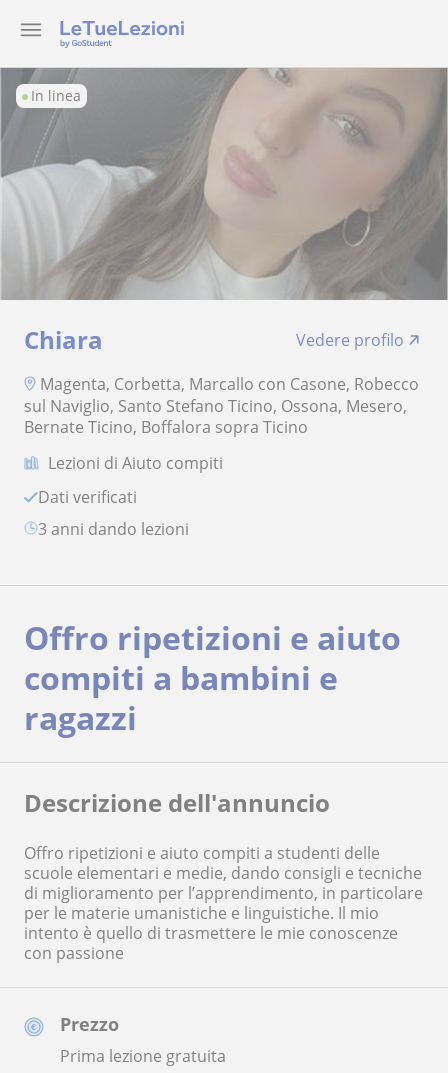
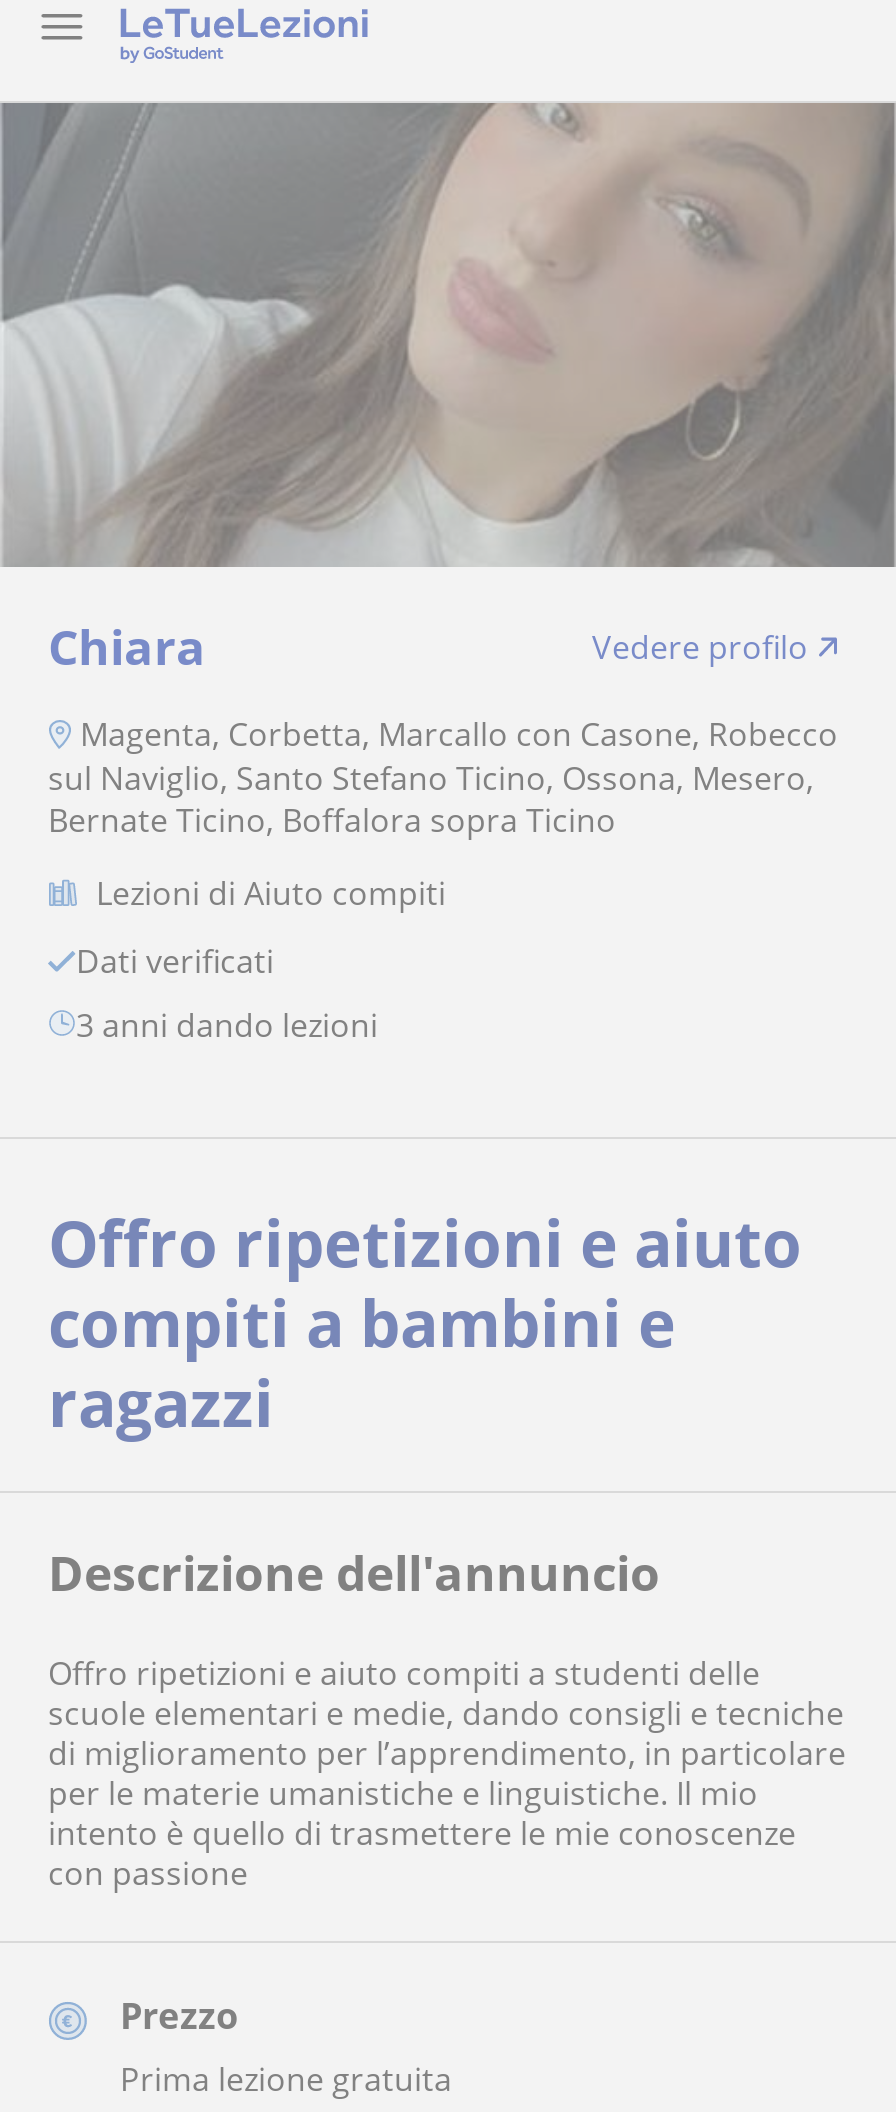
- In linea
